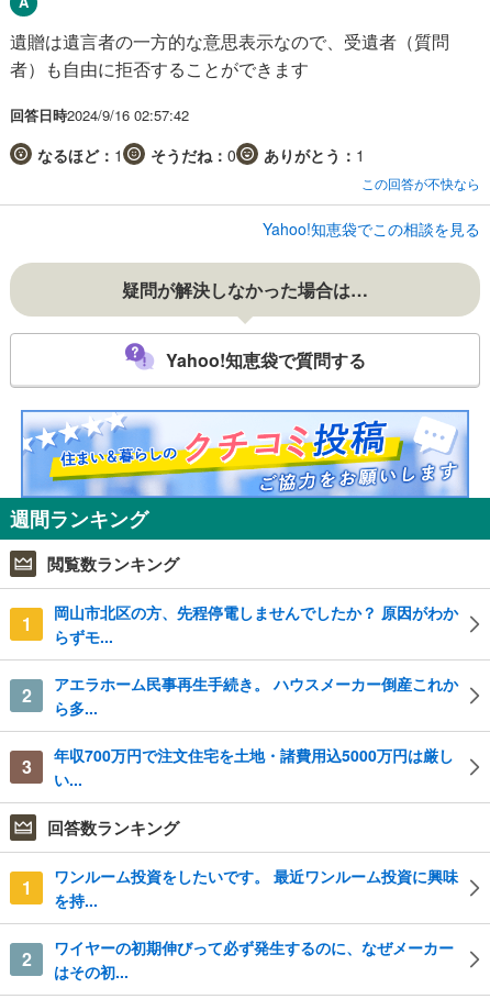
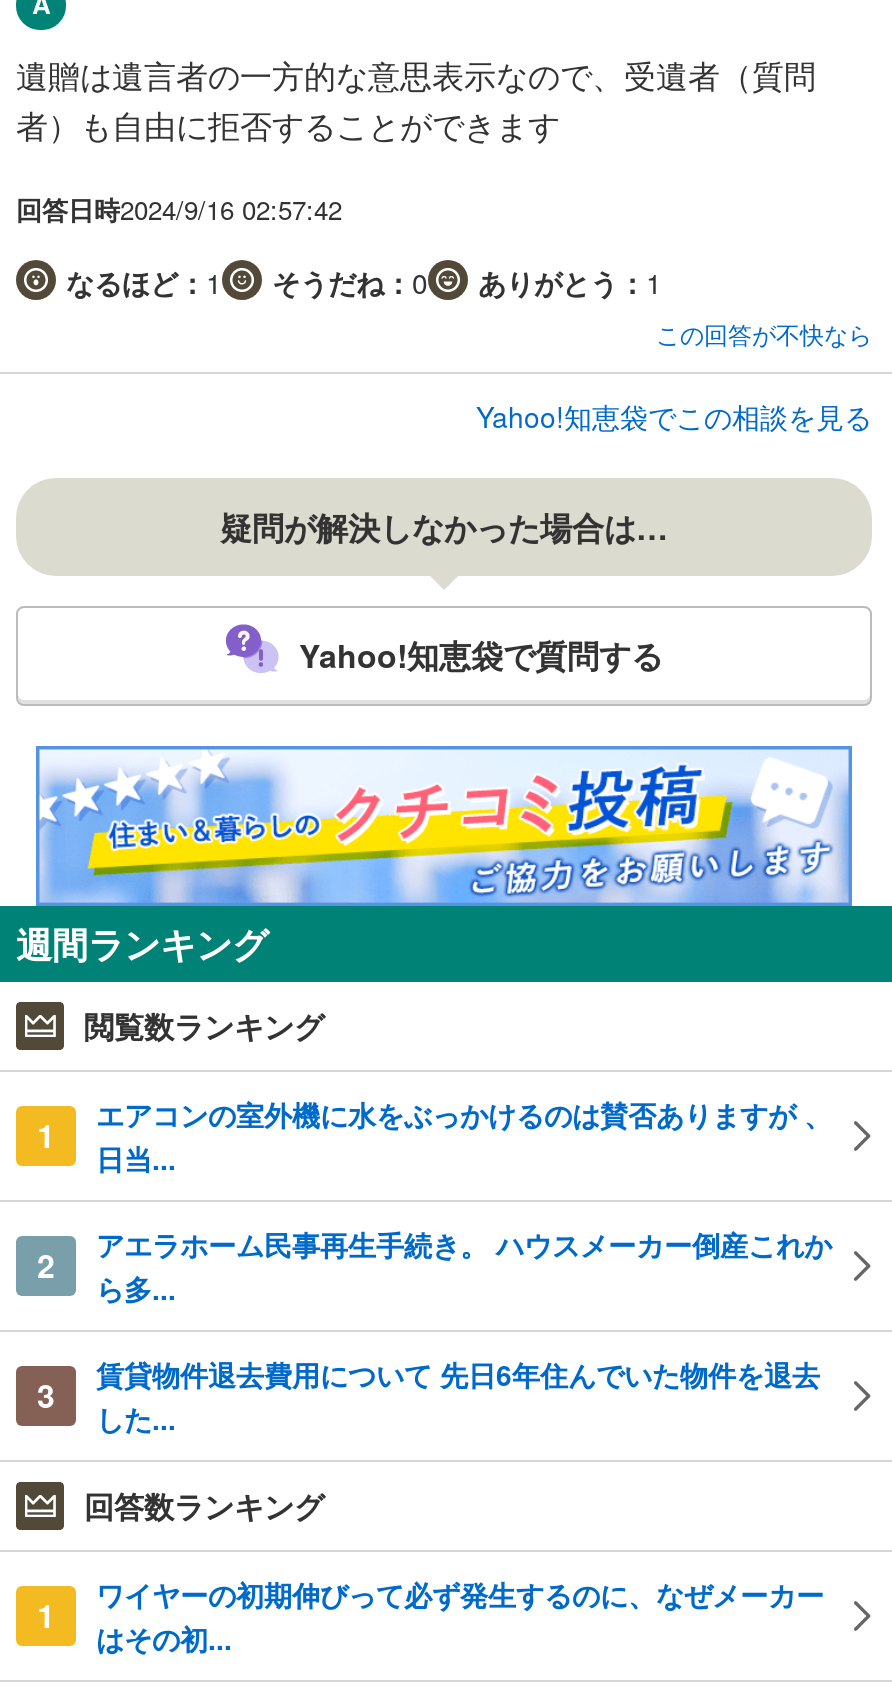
- 岡山市北区の方、先程停電しませんでしたか？ 原因がわか
- らずモ...
+ エアコンの室外機に水をぶっかけるのは賛否ありますが 、
+ 日当...

- 年収700万円で注文住宅を土地・諸費用込5000万円は厳し
- い...
+ 賃貸物件退去費用について 先日6年住んでいた物件を退去
+ した...

- ワンルーム投資をしたいです。 最近ワンルーム投資に興味
- を持...
- 2
